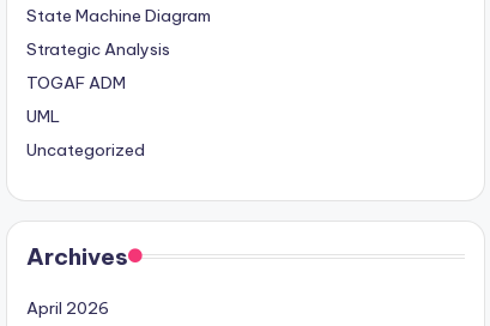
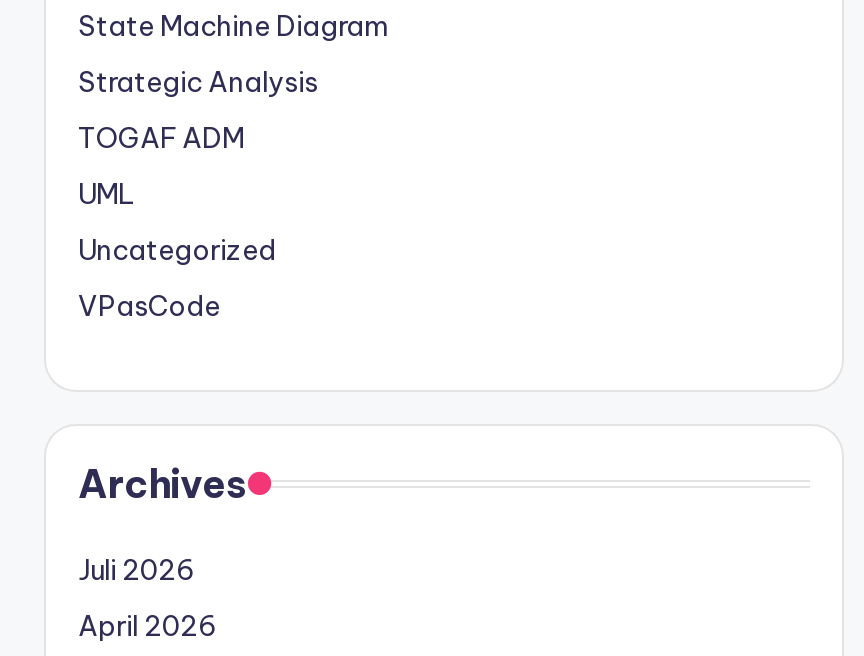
+ VPasCode

+ Juli 2026
